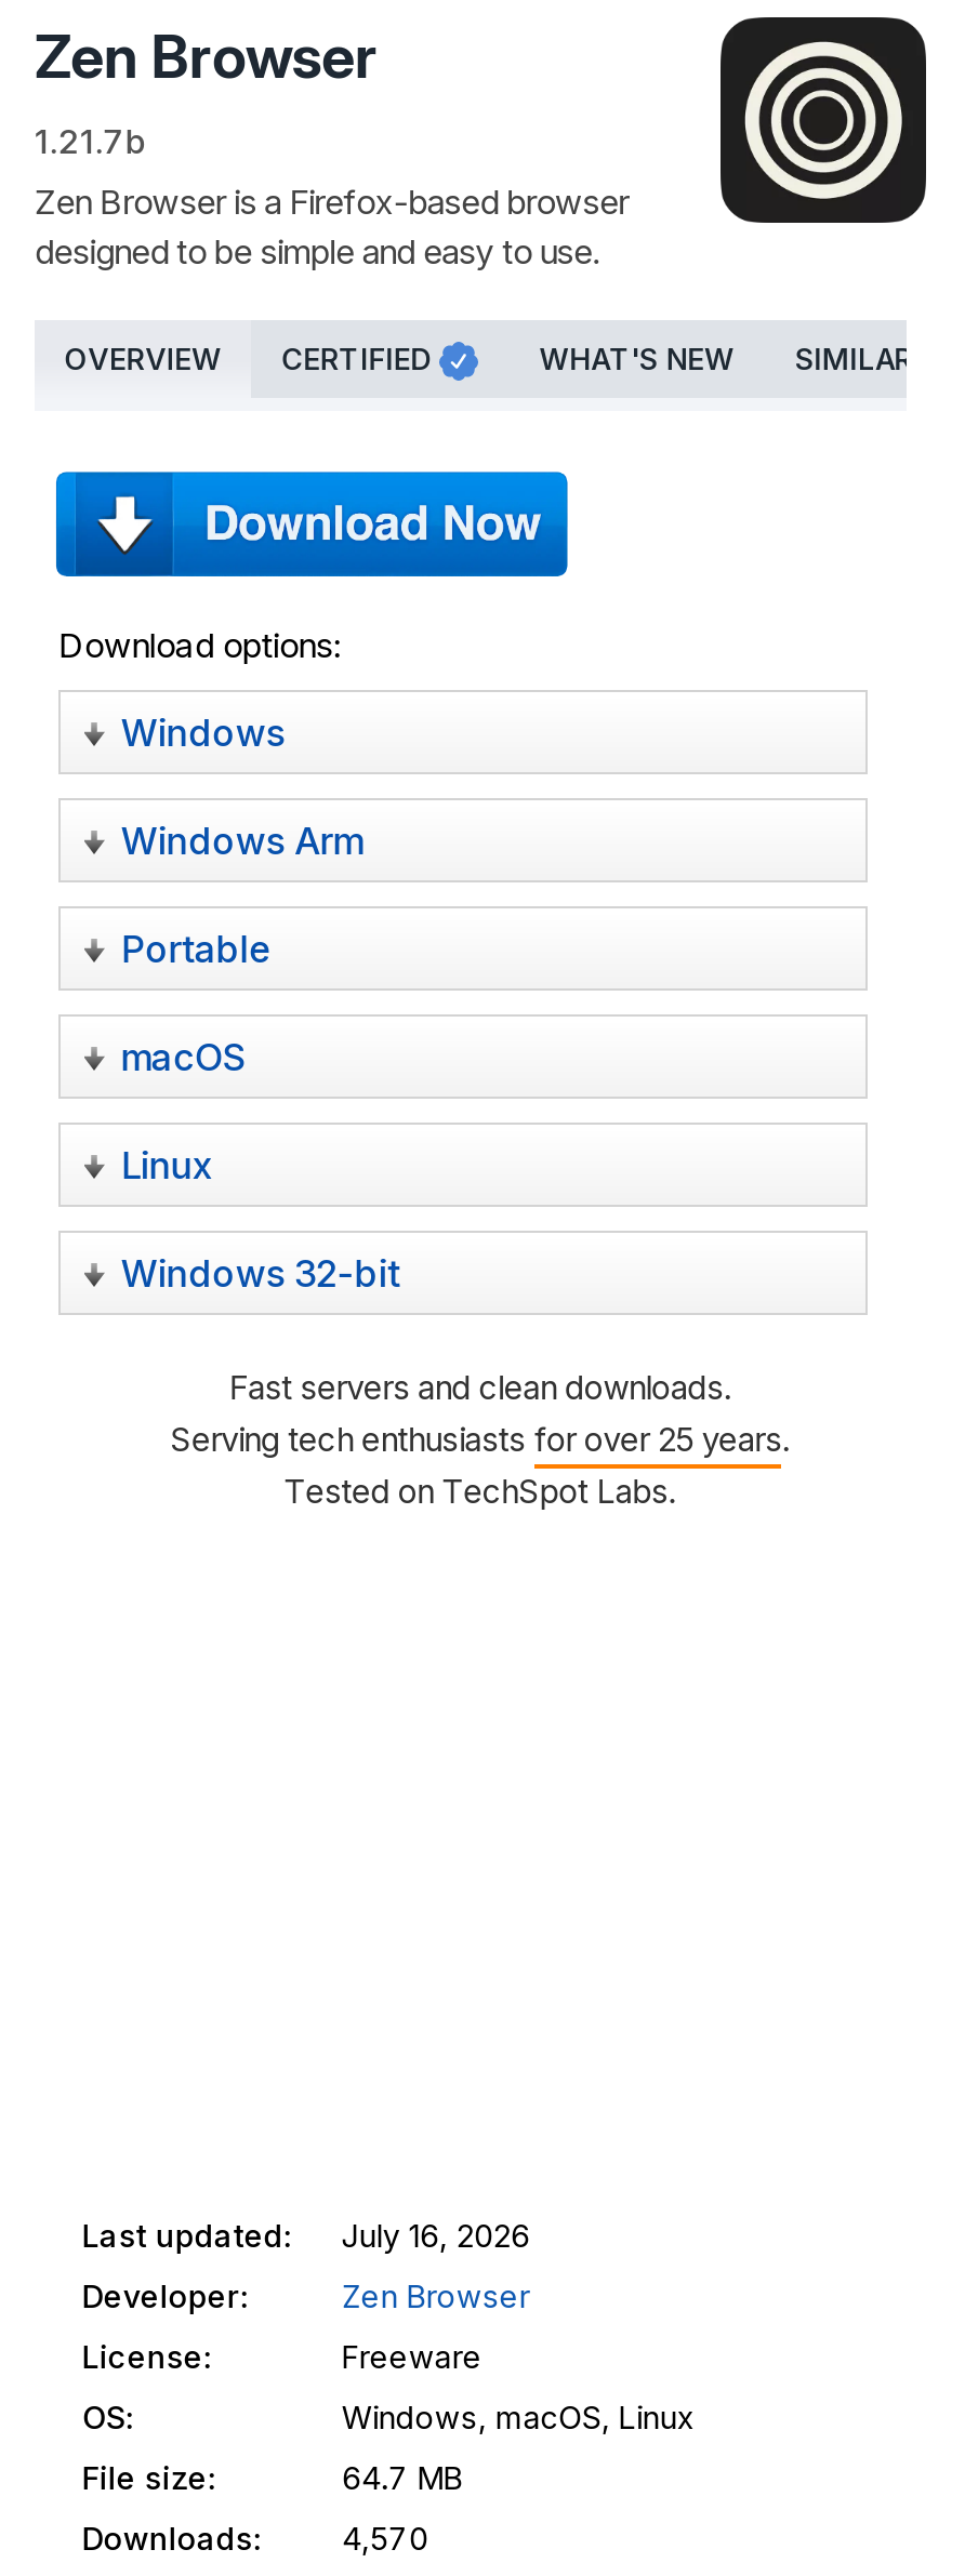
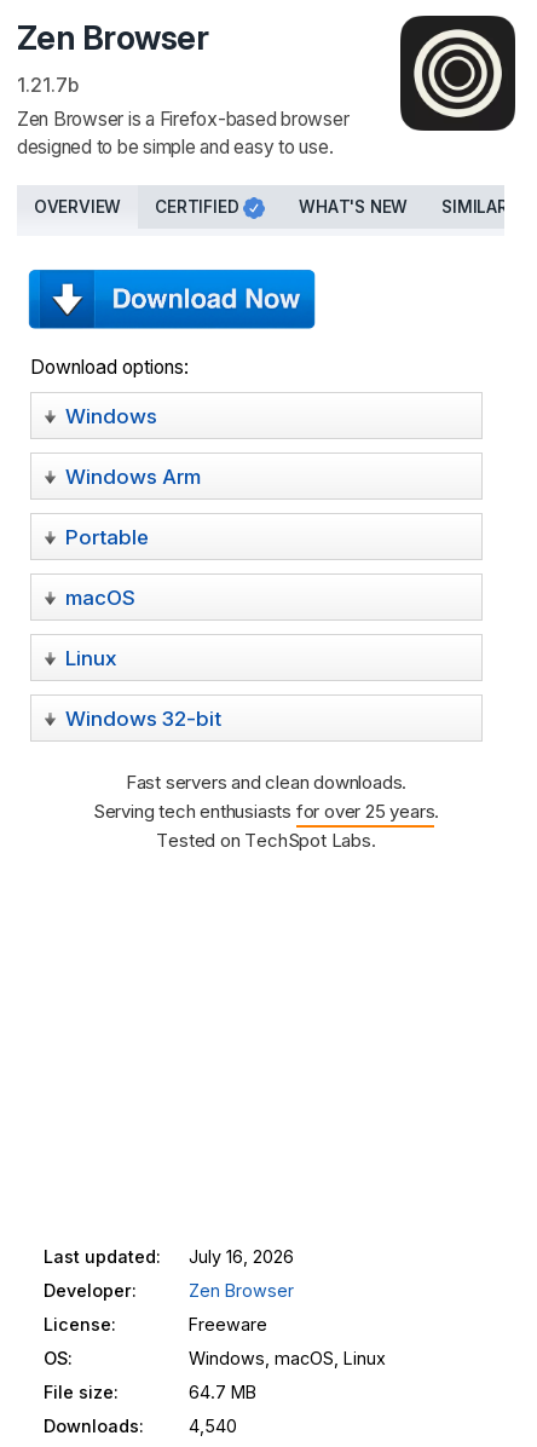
- 4,570
+ 4,540
